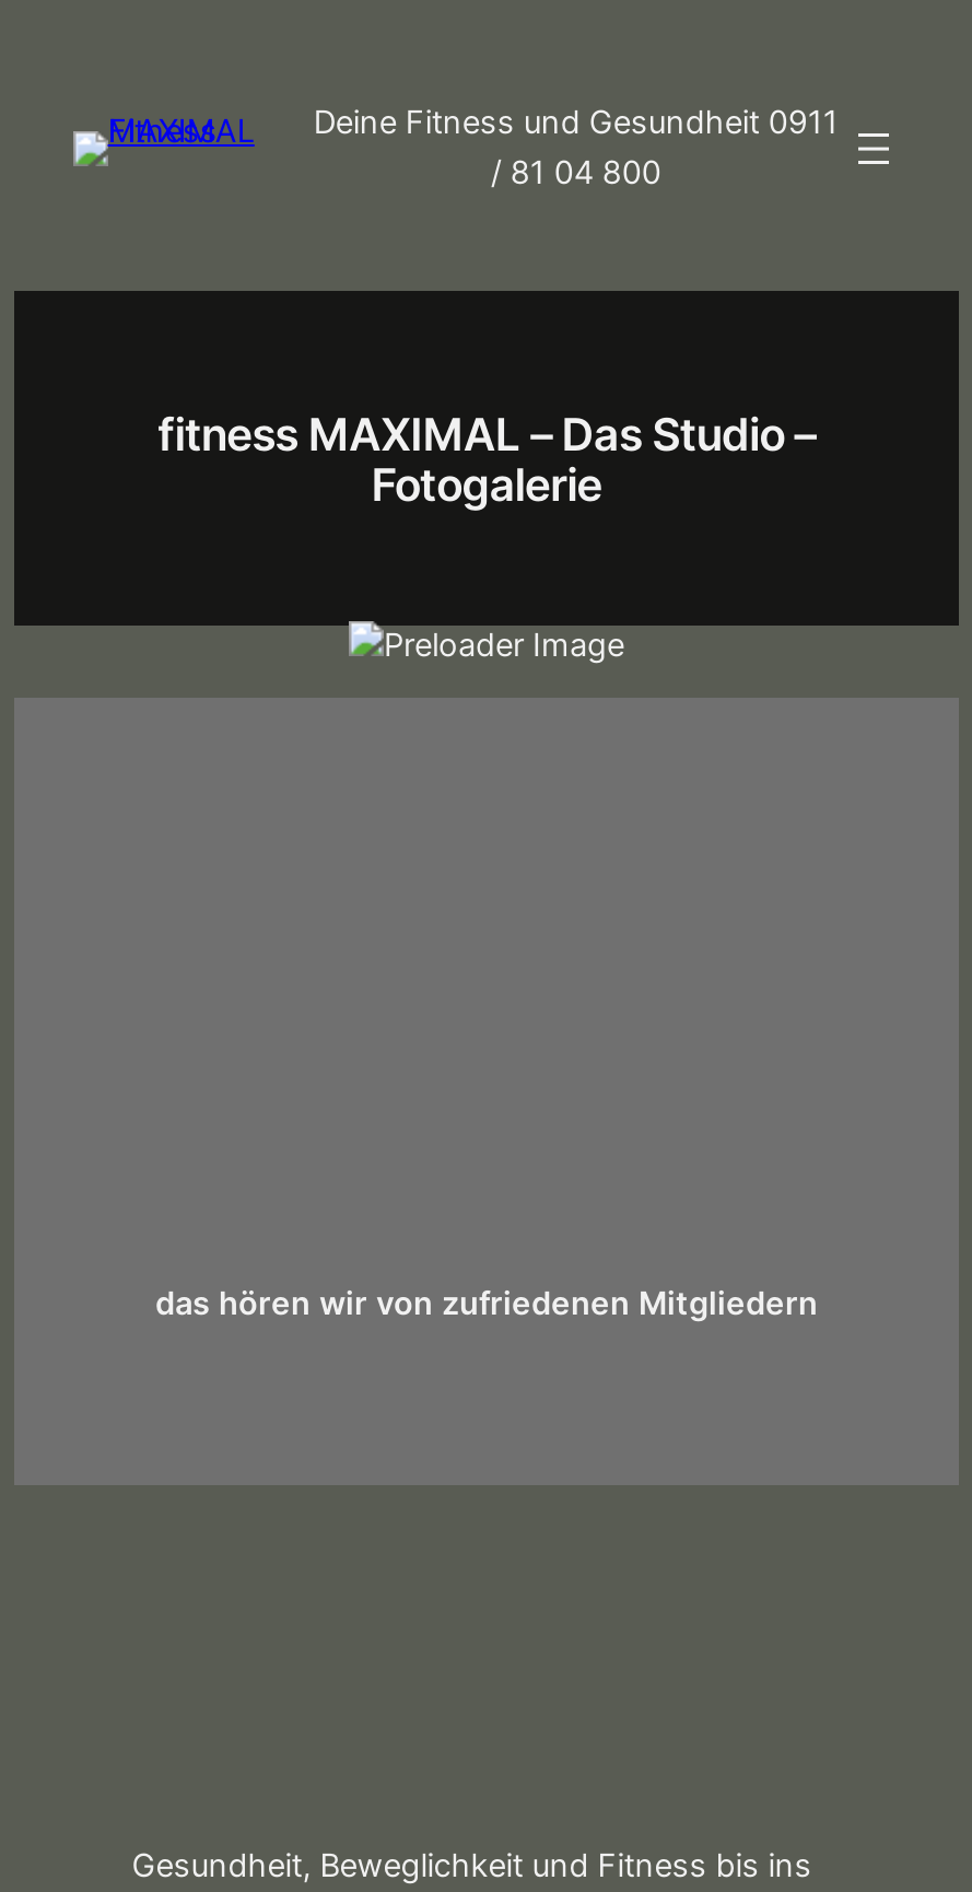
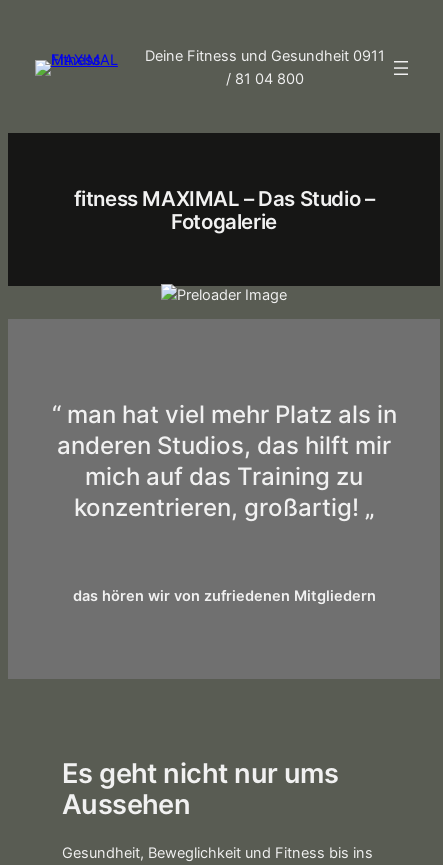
+ “ man hat viel mehr Platz als in
+ anderen Studios, das hilft mir
+ mich auf das Training zu
+ konzentrieren, großartig! „

+ Es geht nicht nur ums
+ Aussehen
